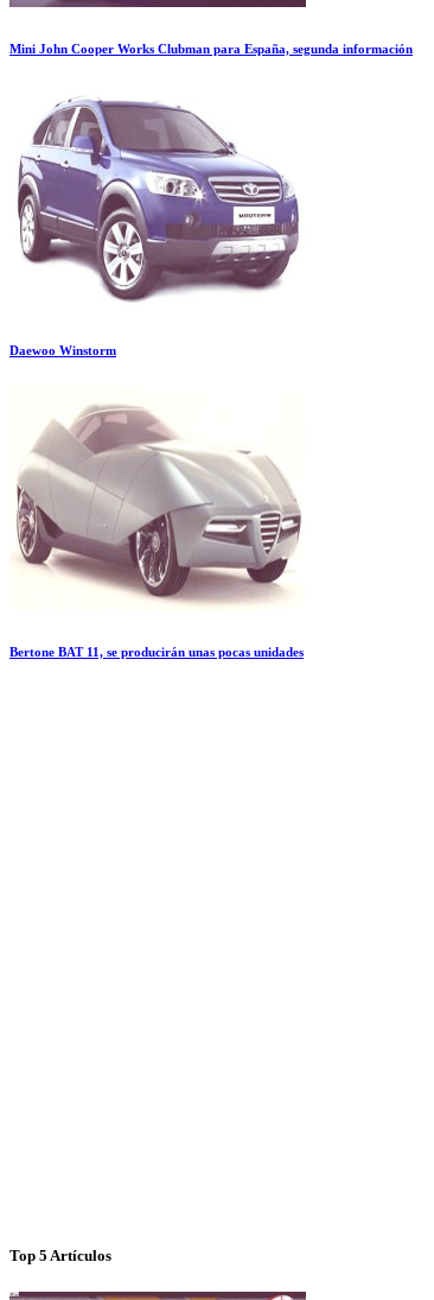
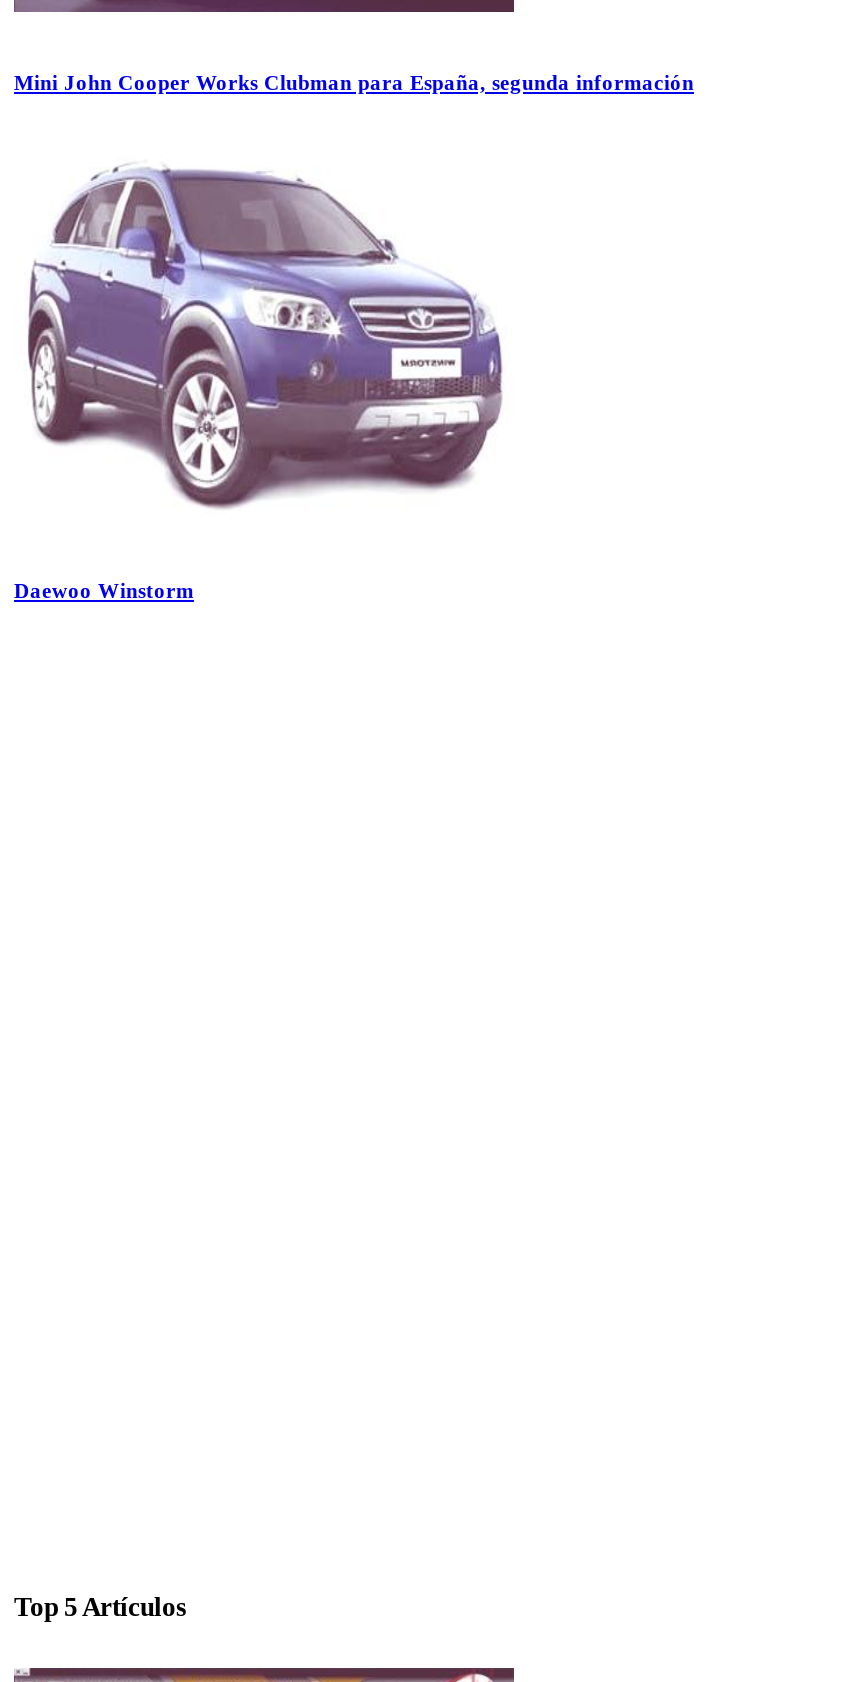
- [image]
- Bertone BAT 11, se producirán unas pocas unidades
